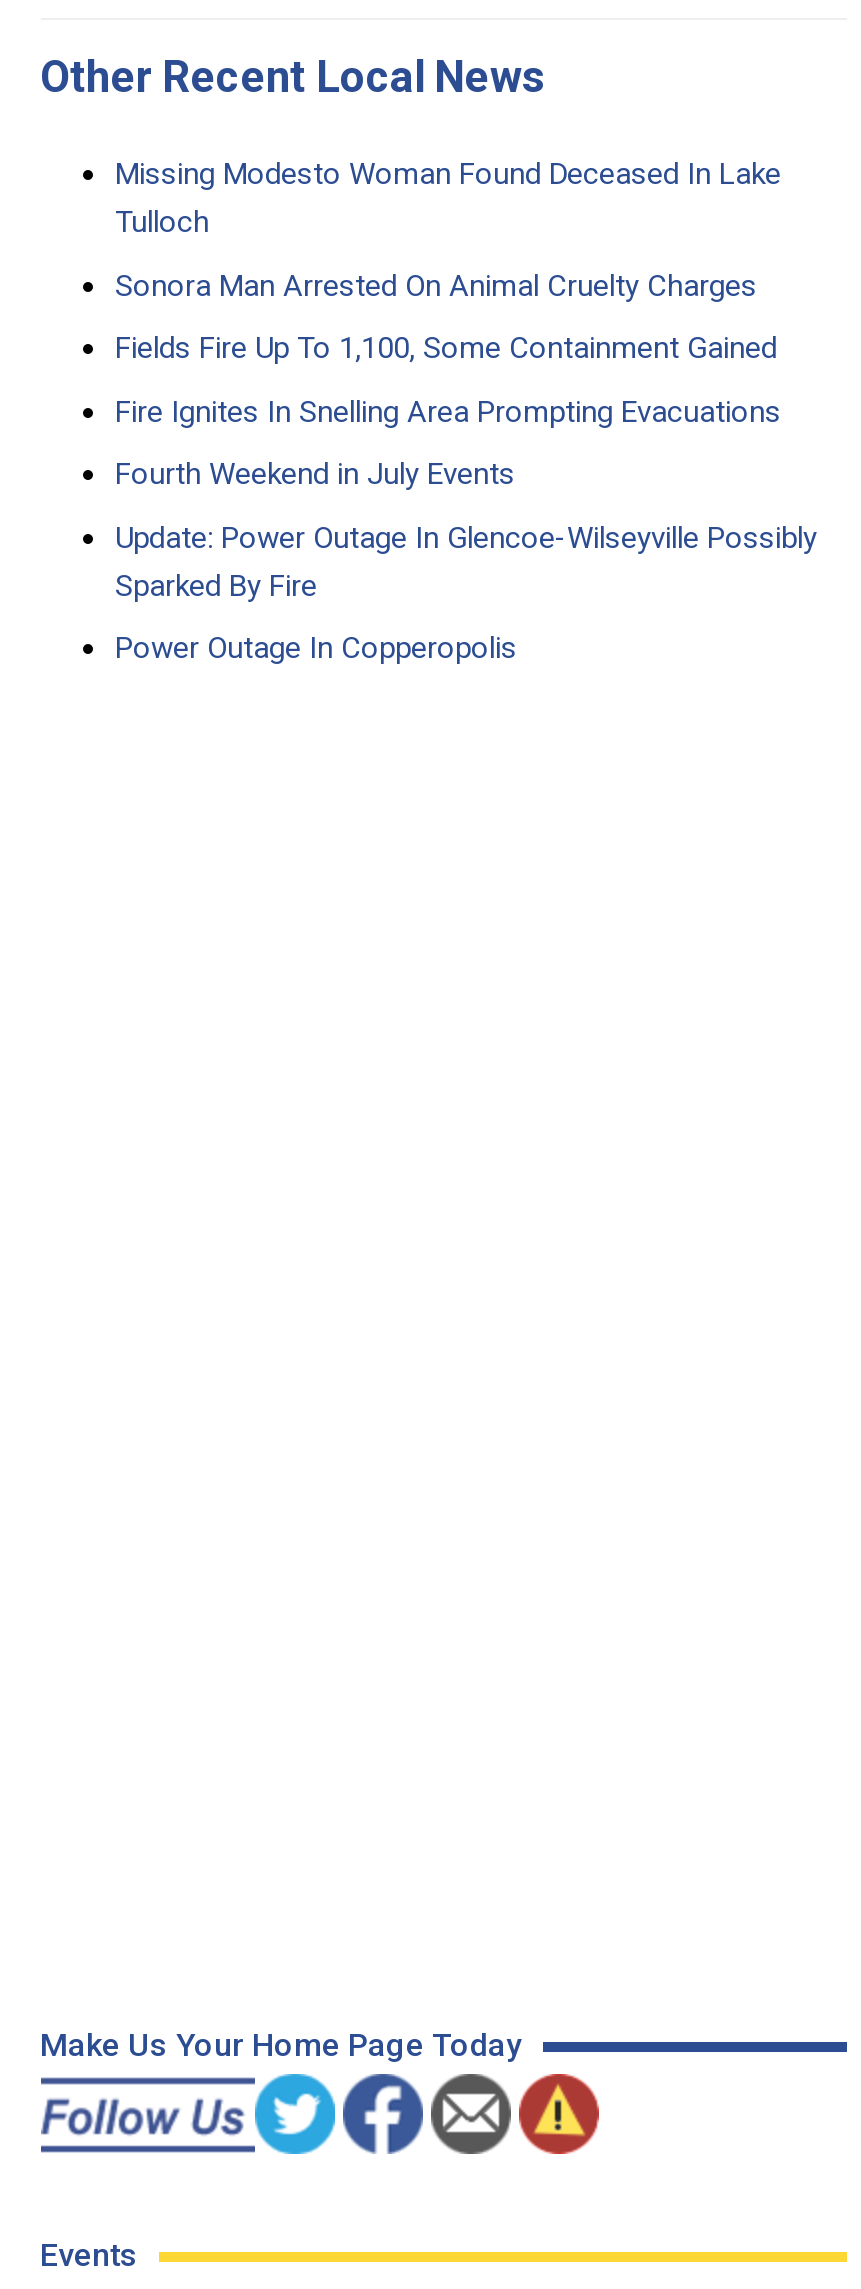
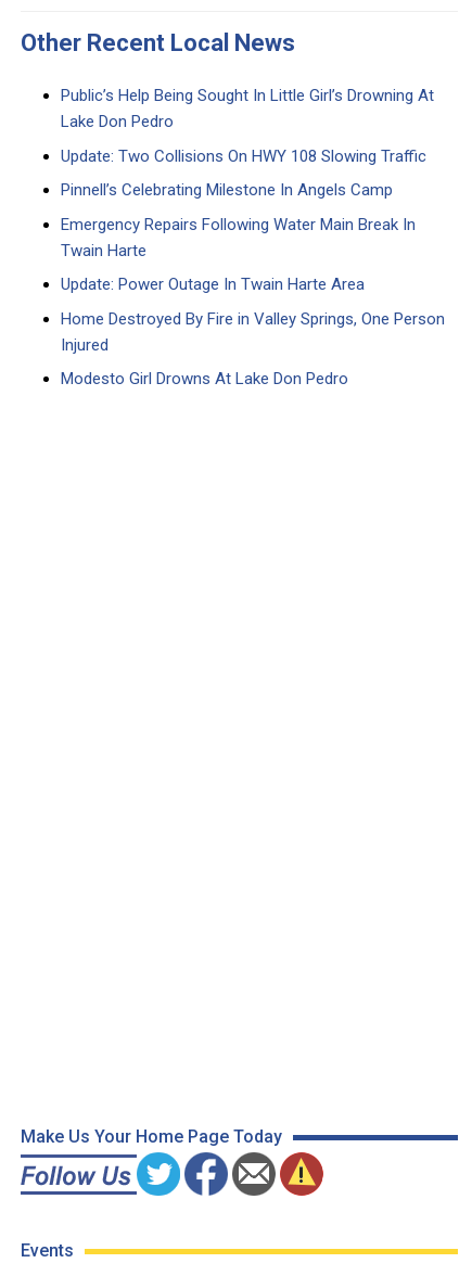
- Missing Modesto Woman Found Deceased In Lake
- Tulloch
+ Public’s Help Being Sought In Little Girl’s Drowning At
+ Lake Don Pedro

- Sonora Man Arrested On Animal Cruelty Charges
+ Update: Two Collisions On HWY 108 Slowing Traffic

- Fields Fire Up To 1,100, Some Containment Gained
+ Pinnell’s Celebrating Milestone In Angels Camp

- Fire Ignites In Snelling Area Prompting Evacuations
+ Emergency Repairs Following Water Main Break In
+ Twain Harte

- Fourth Weekend in July Events
+ Update: Power Outage In Twain Harte Area

- Update: Power Outage In Glencoe-Wilseyville Possibly
- Sparked By Fire
+ Home Destroyed By Fire in Valley Springs, One Person
+ Injured

- Power Outage In Copperopolis
+ Modesto Girl Drowns At Lake Don Pedro
